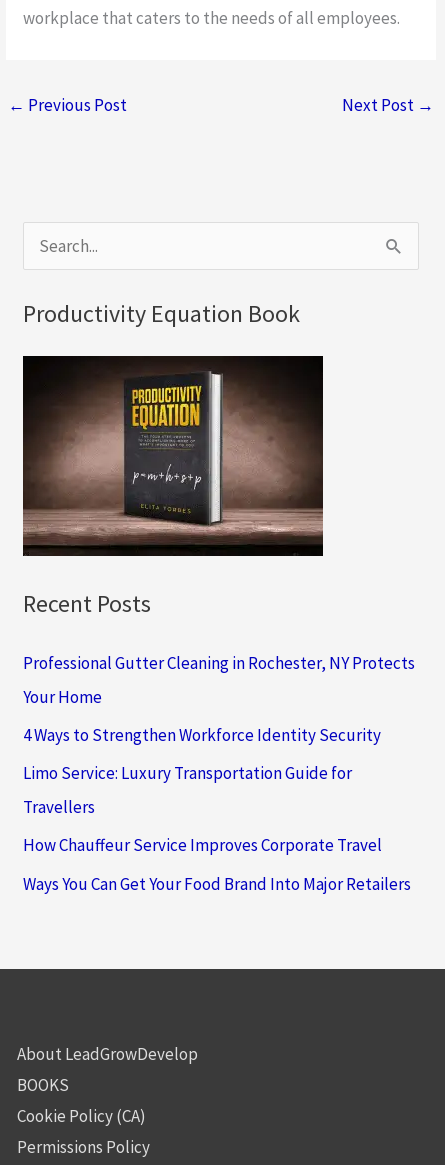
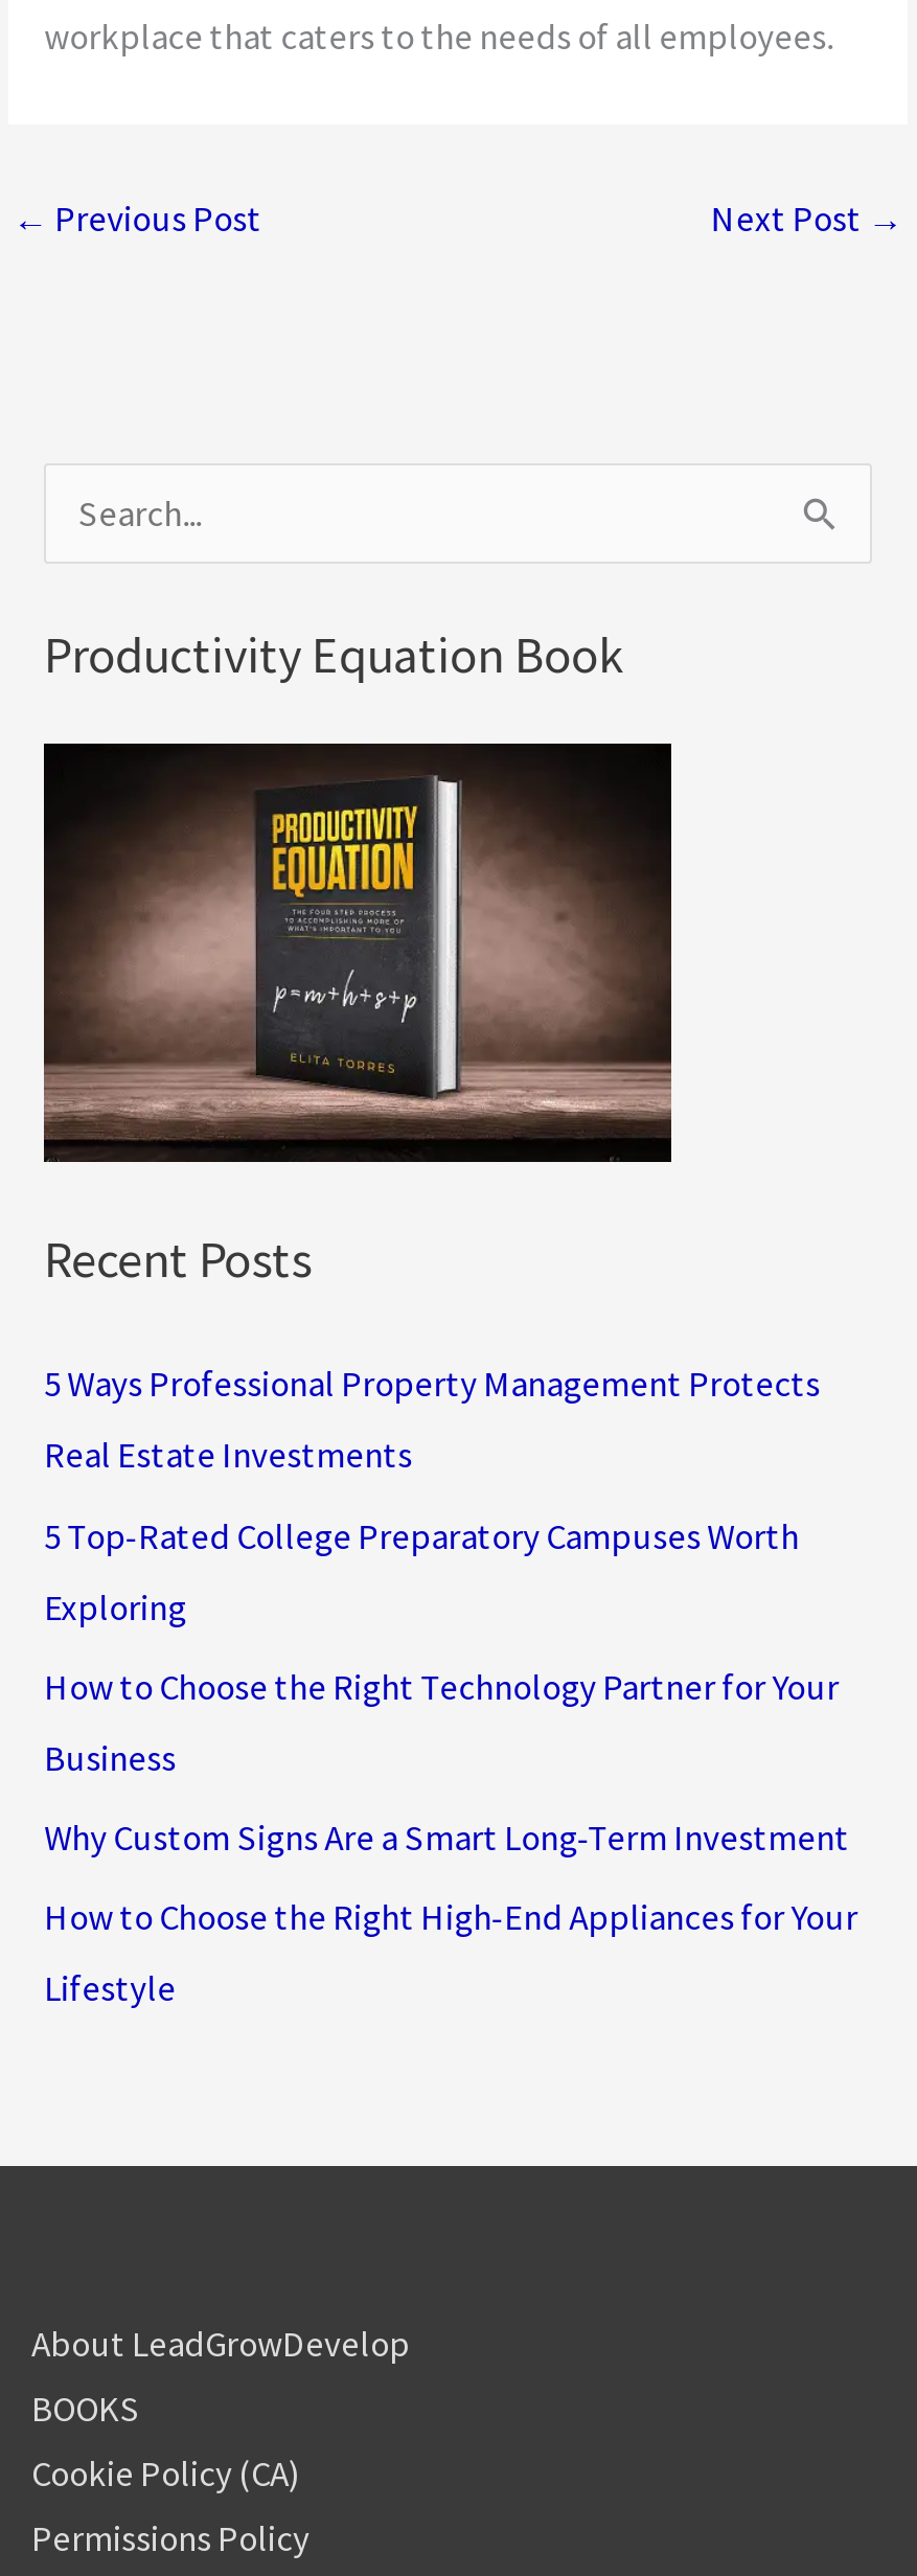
- Professional Gutter Cleaning in Rochester, NY Protects
- Your Home
- 4 Ways to Strengthen Workforce Identity Security
- Limo Service: Luxury Transportation Guide for
- Travellers
- How Chauffeur Service Improves Corporate Travel
- Ways You Can Get Your Food Brand Into Major Retailers
+ 5 Ways Professional Property Management Protects
+ Real Estate Investments
+ 5 Top-Rated College Preparatory Campuses Worth
+ Exploring
+ How to Choose the Right Technology Partner for Your
+ Business
+ Why Custom Signs Are a Smart Long-Term Investment
+ How to Choose the Right High-End Appliances for Your
+ Lifestyle
